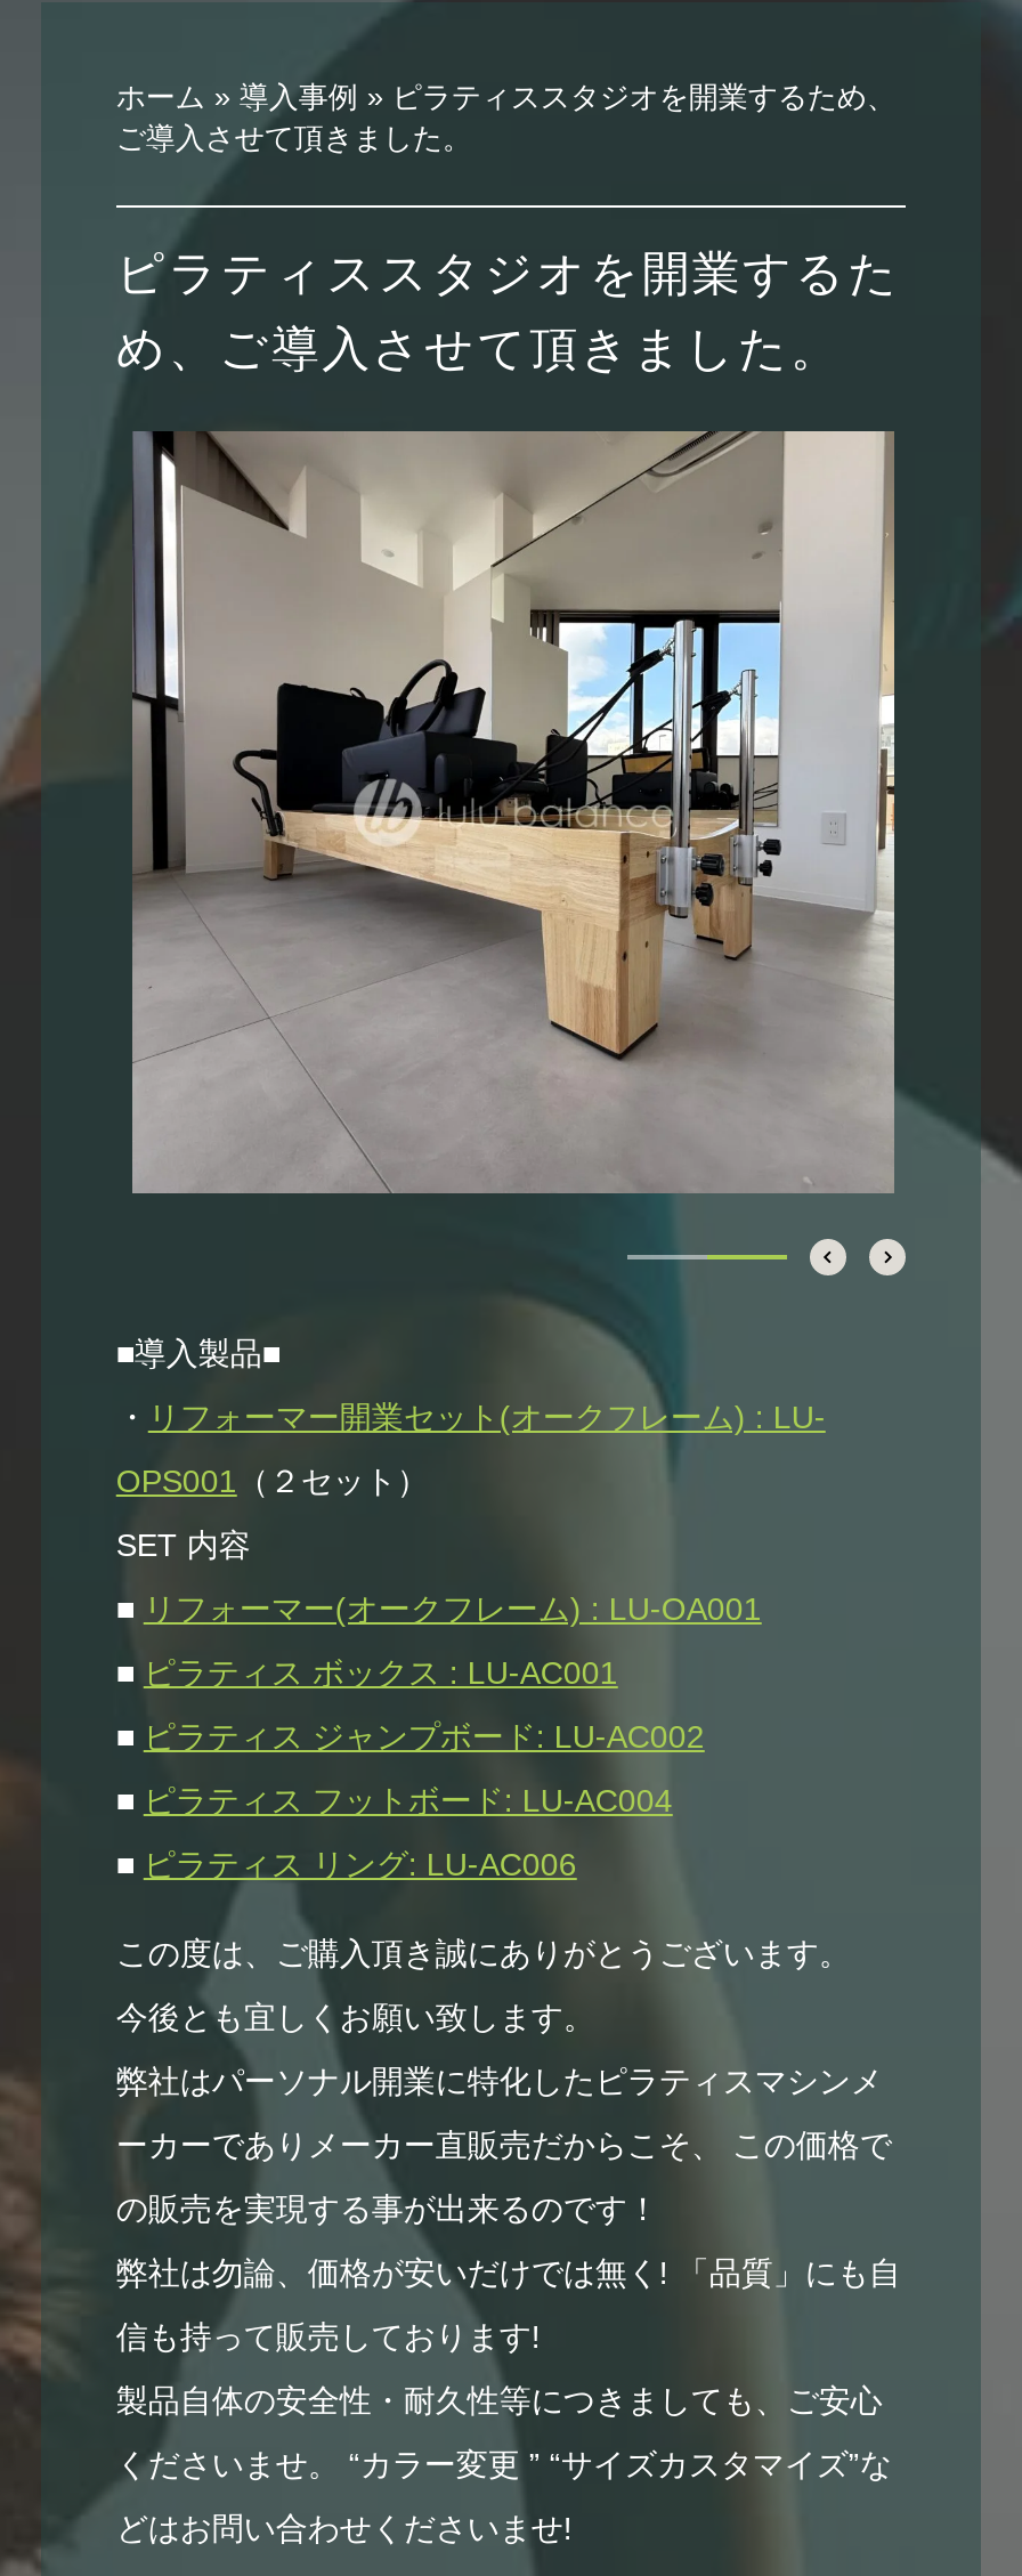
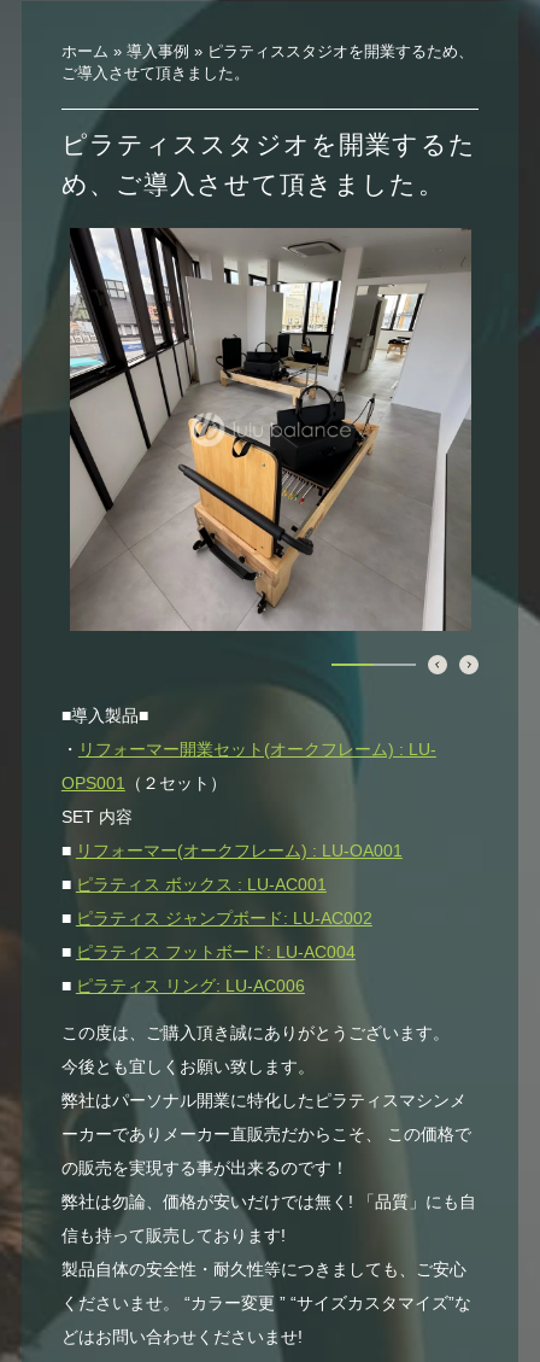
- [image]
+ [image]
